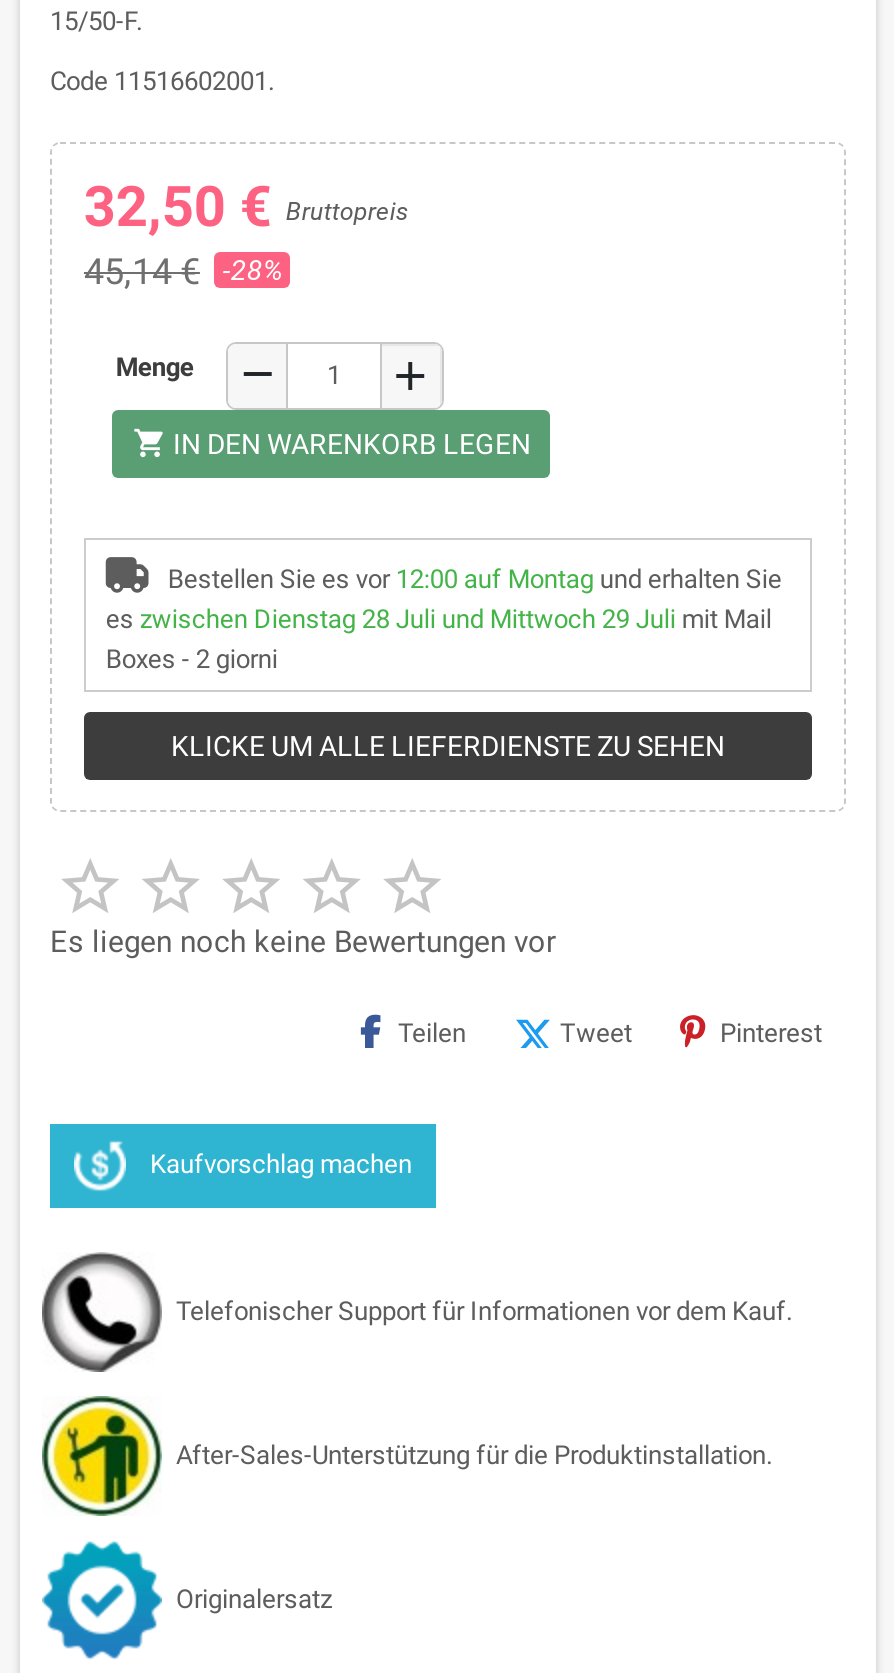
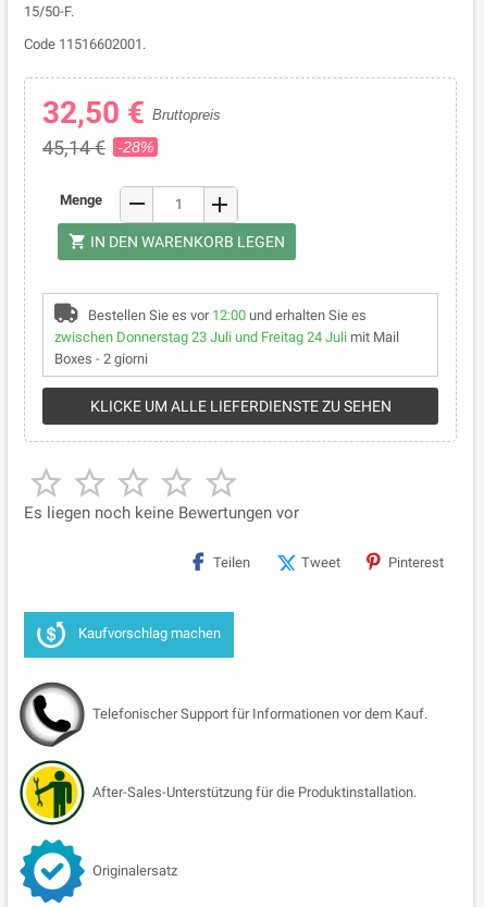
- Bestellen Sie es vor 12:00 auf Montag und erhalten Sie
- es zwischen Dienstag 28 Juli und Mittwoch 29 Juli mit Mail
+ Bestellen Sie es vor 12:00 und erhalten Sie es
+ zwischen Donnerstag 23 Juli und Freitag 24 Juli mit Mail
